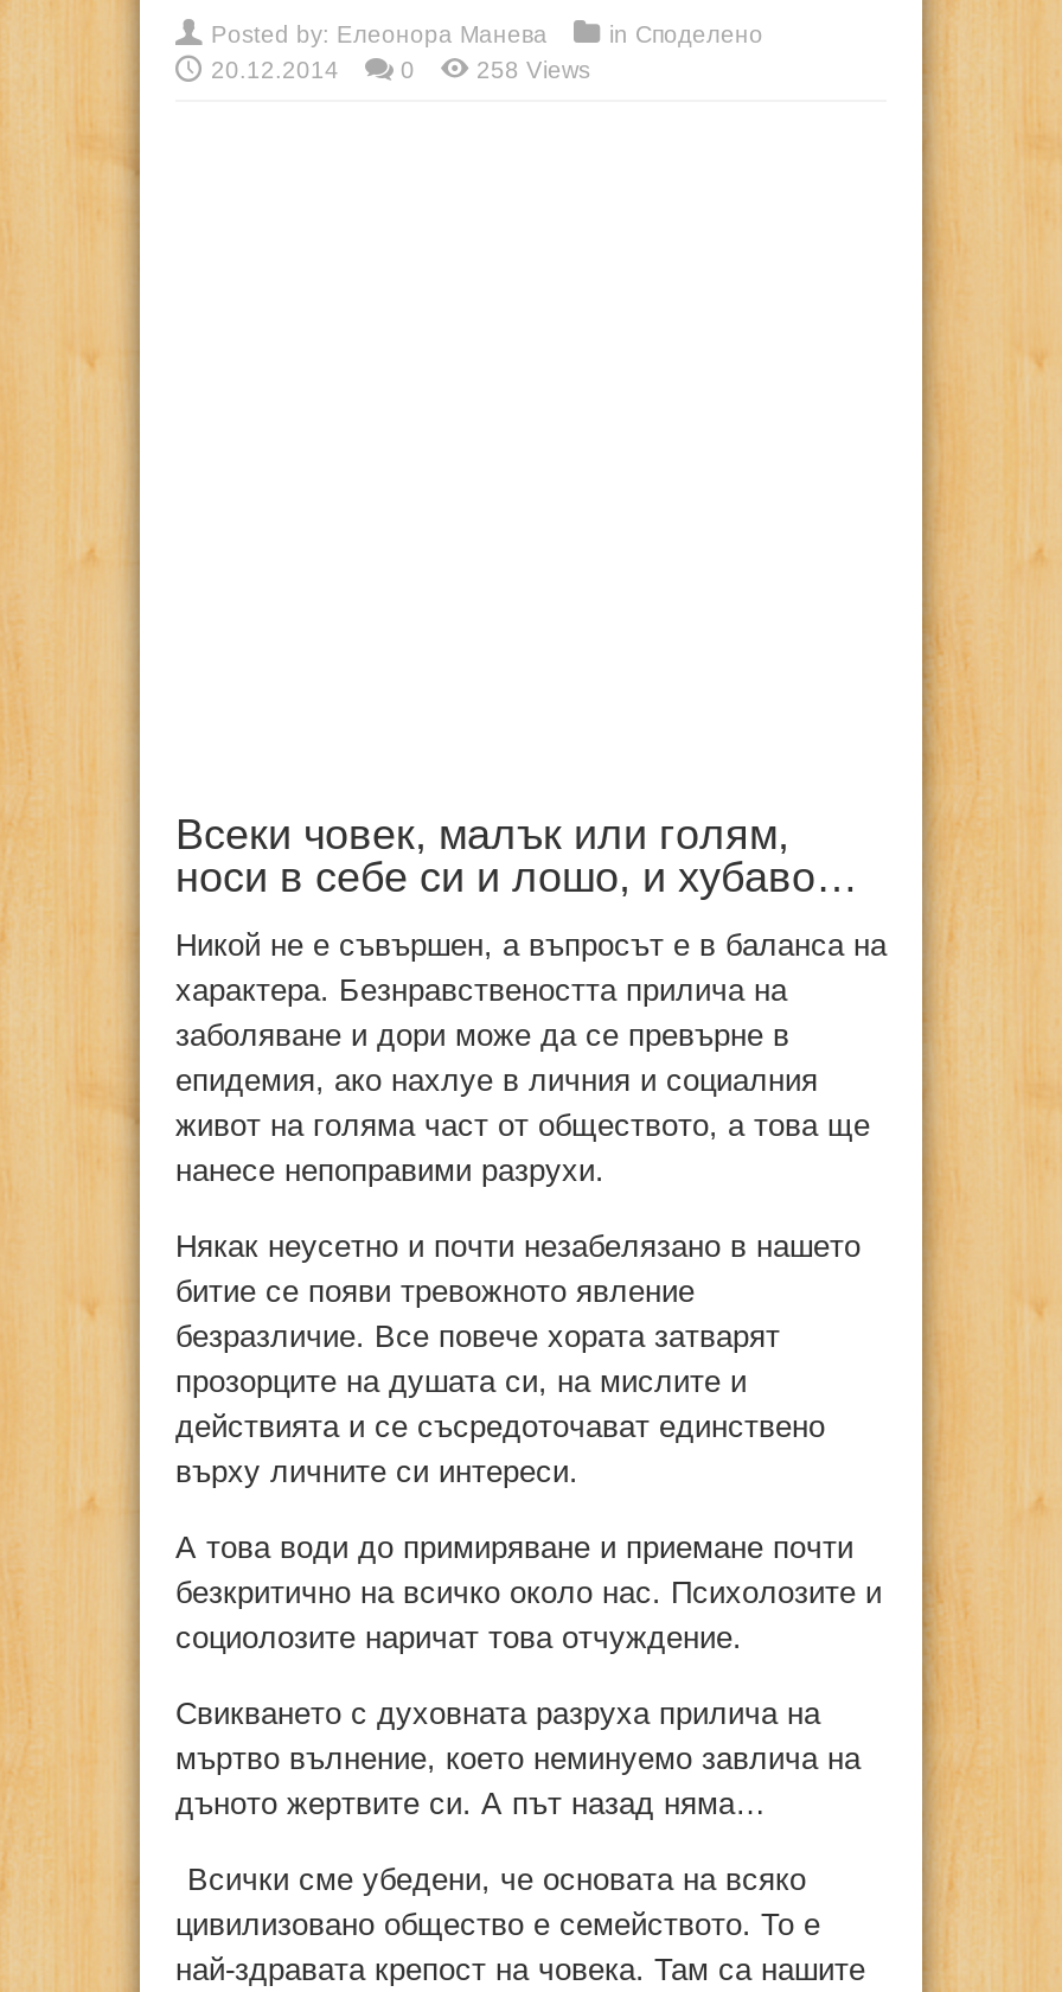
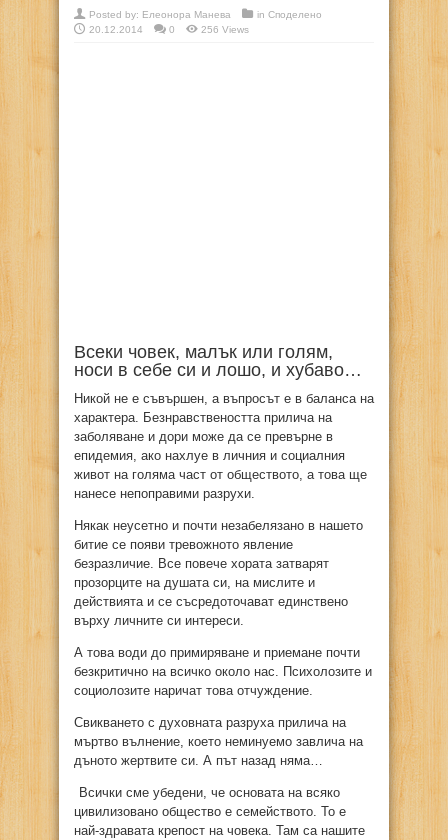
- 258 Views
+ 256 Views
